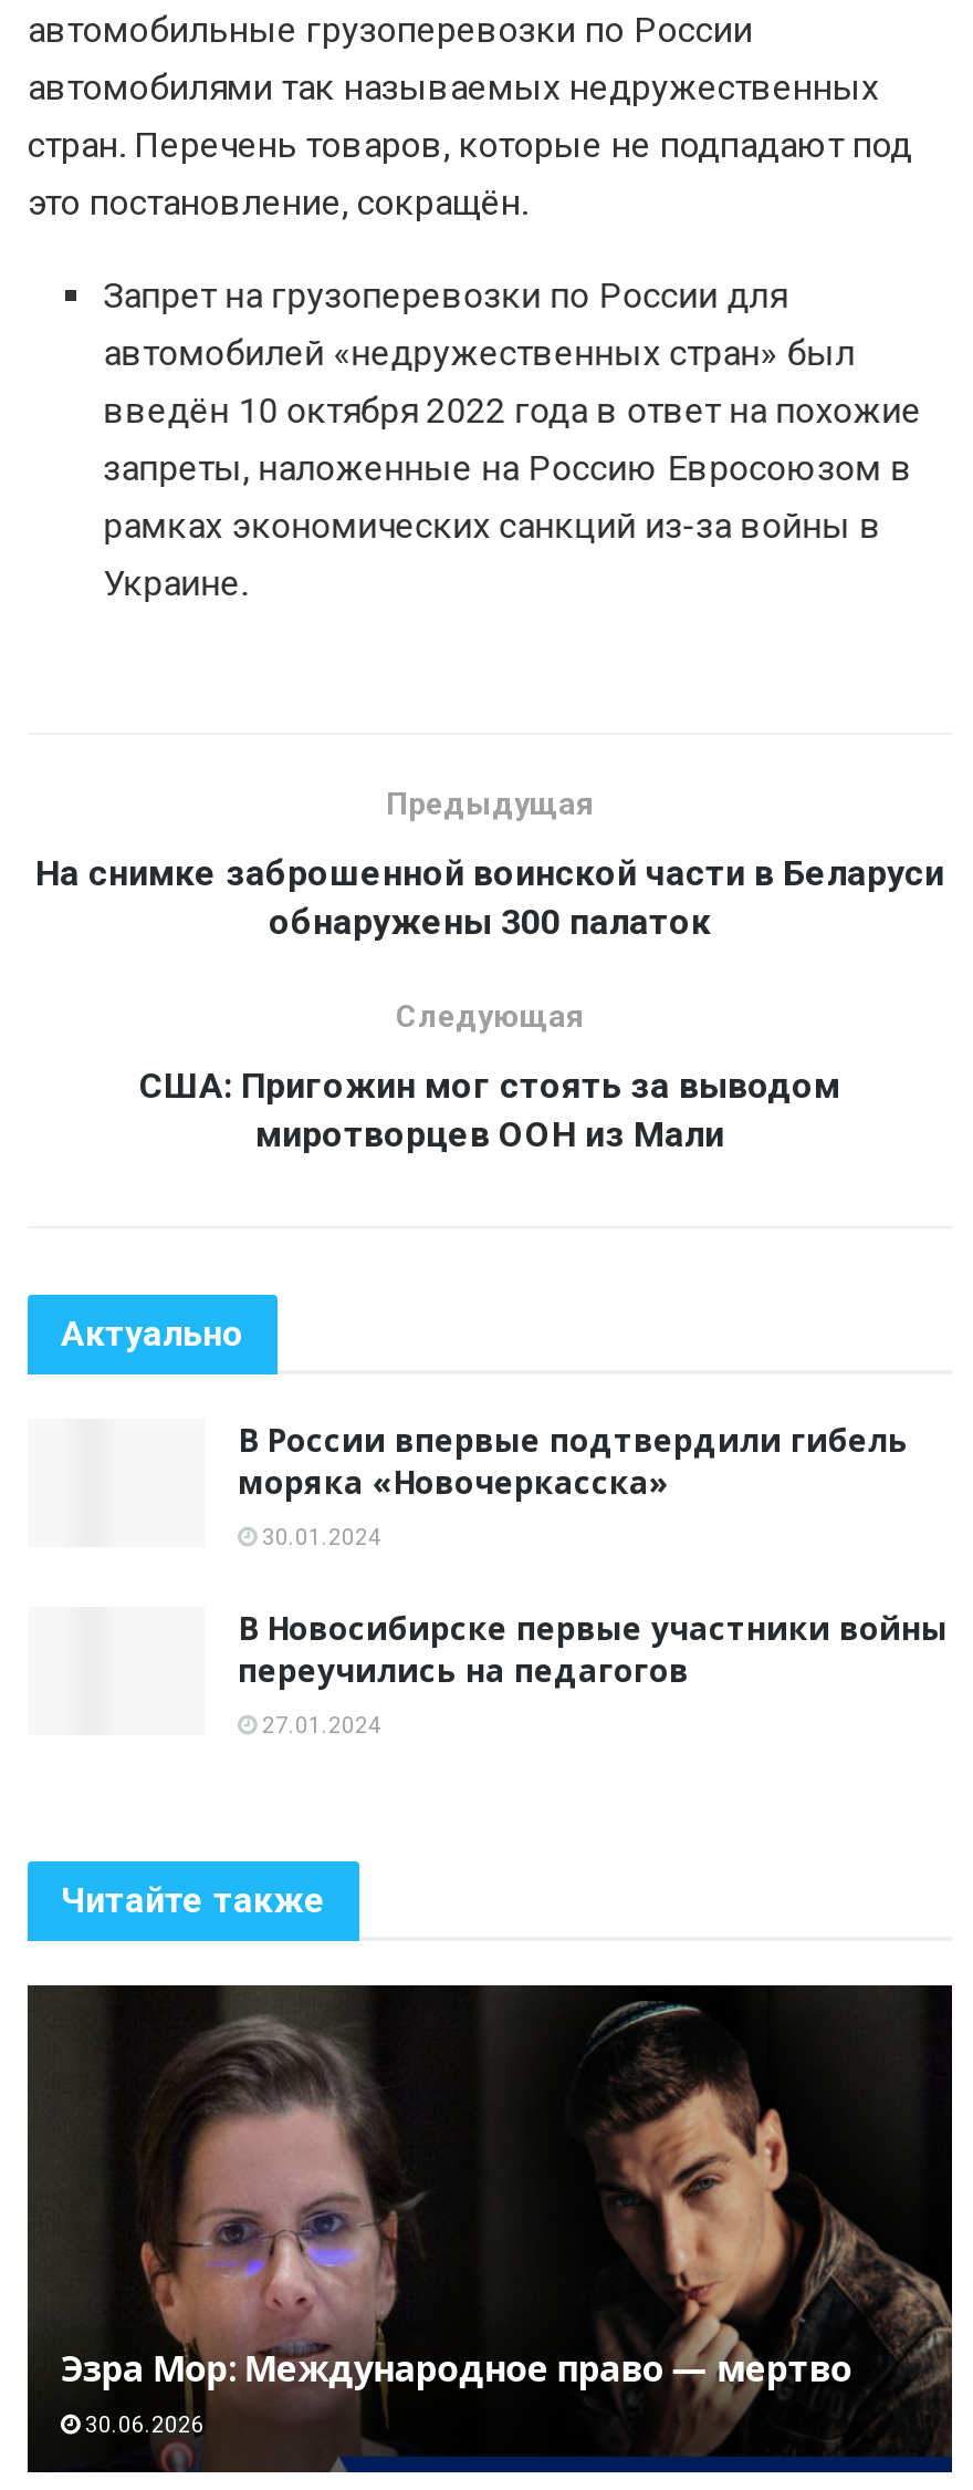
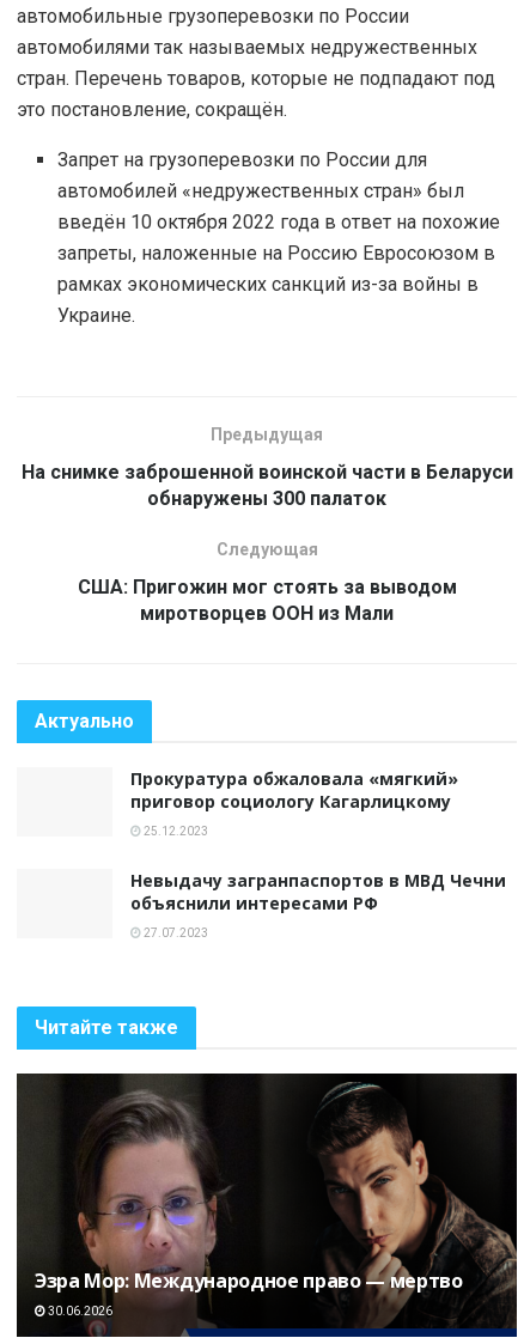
- В России впервые подтвердили гибель
- моряка «Новочеркасска»
+ Прокуратура обжаловала «мягкий»
+ приговор социологу Кагарлицкому

- 30.01.2024
+ 25.12.2023

- В Новосибирске первые участники войны
- переучились на педагогов
+ Невыдачу загранпаспортов в МВД Чечни
+ объяснили интересами РФ

- 27.01.2024
+ 27.07.2023
